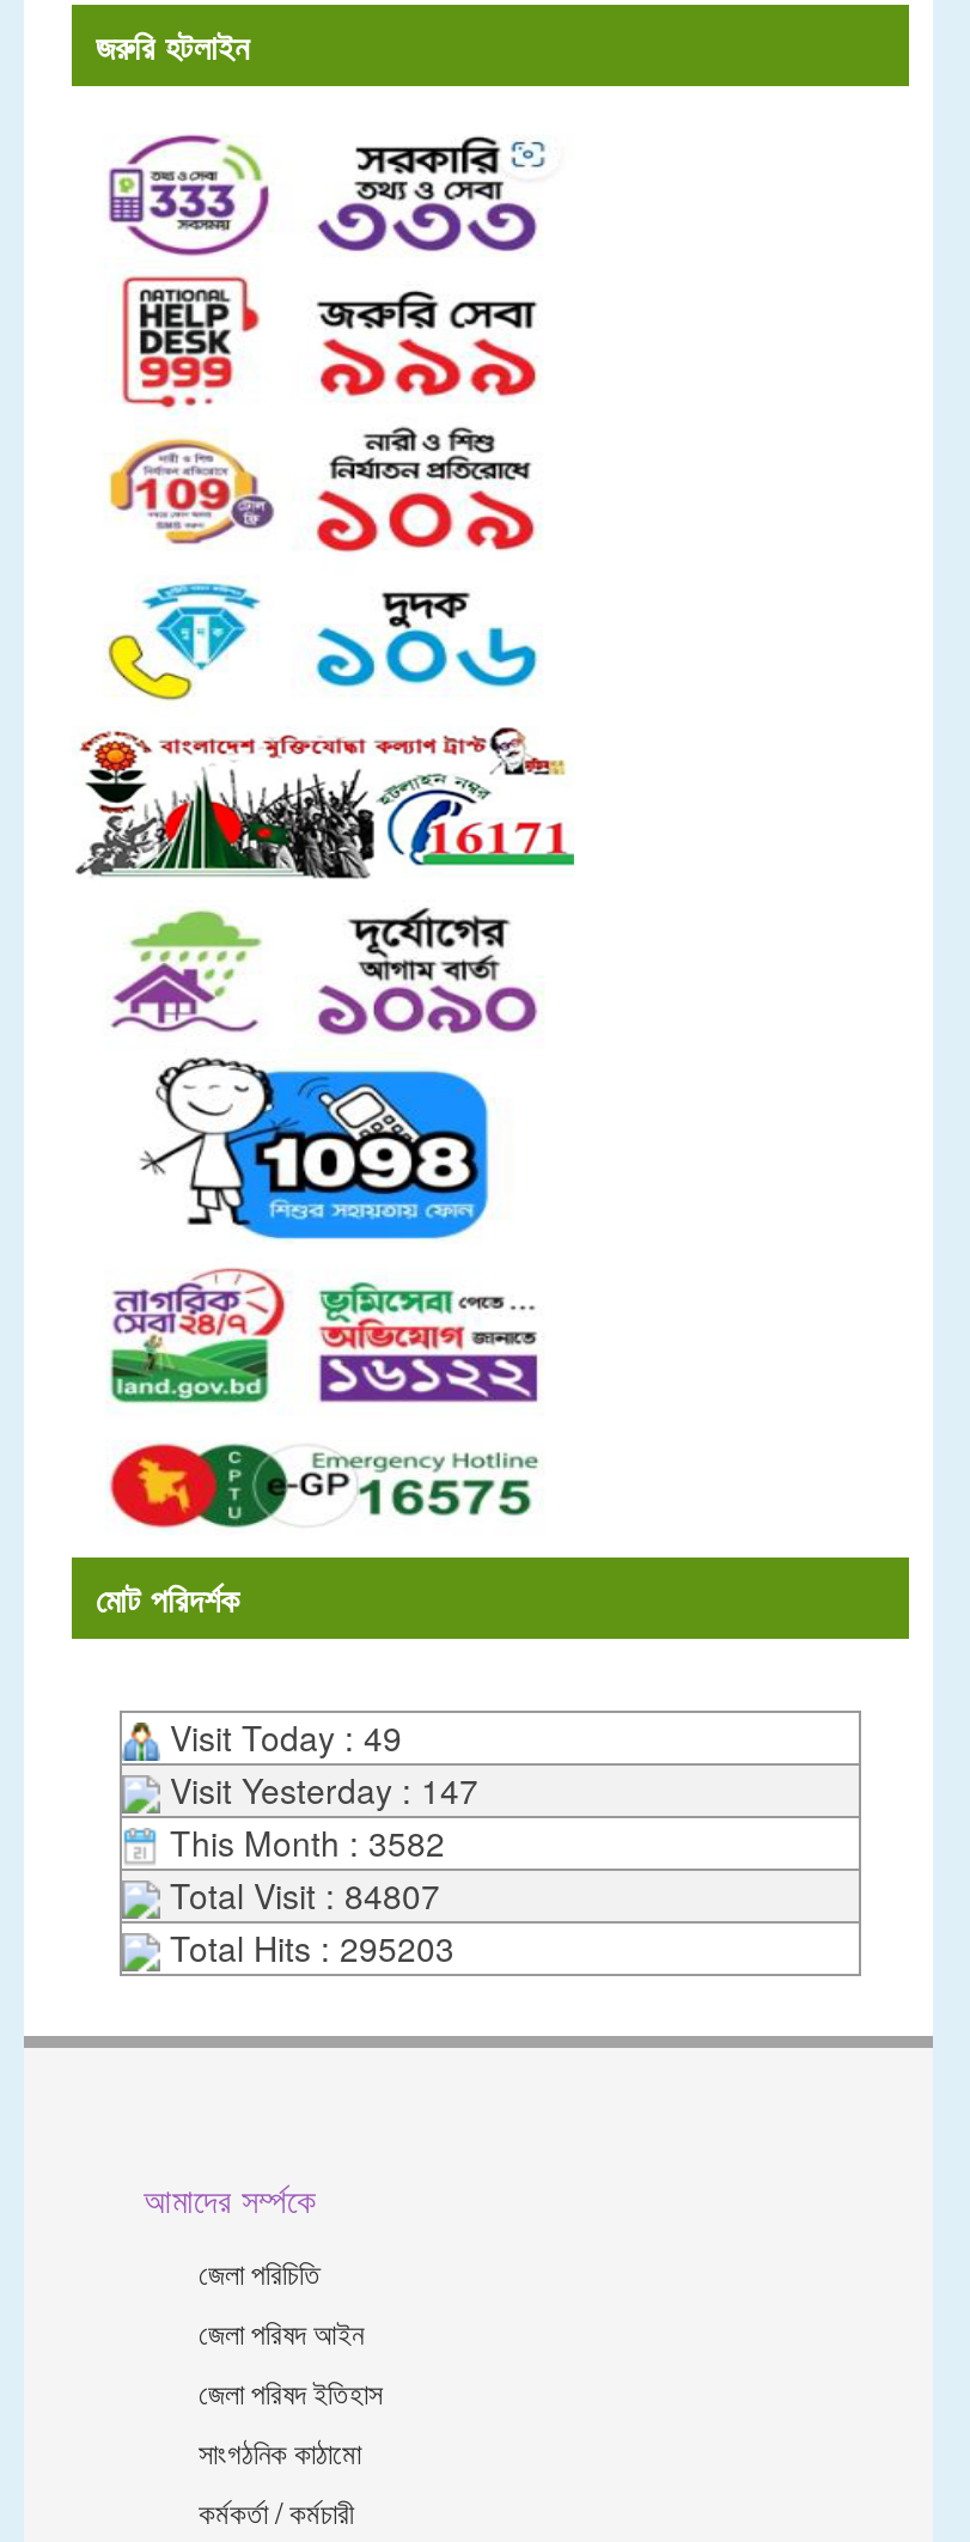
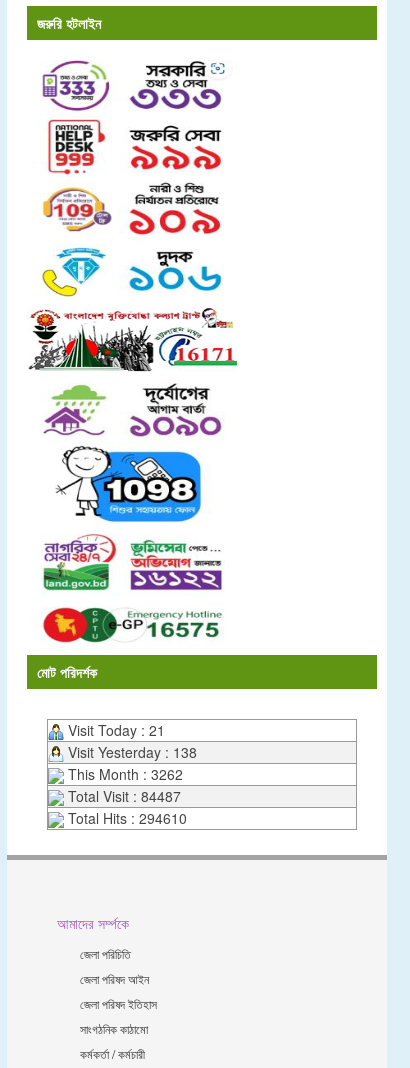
- Visit Today : 49
+ Visit Today : 21

- Visit Yesterday : 147
+ Visit Yesterday : 138

- This Month : 3582
+ This Month : 3262

- Total Visit : 84807
+ Total Visit : 84487

- Total Hits : 295203
+ Total Hits : 294610
